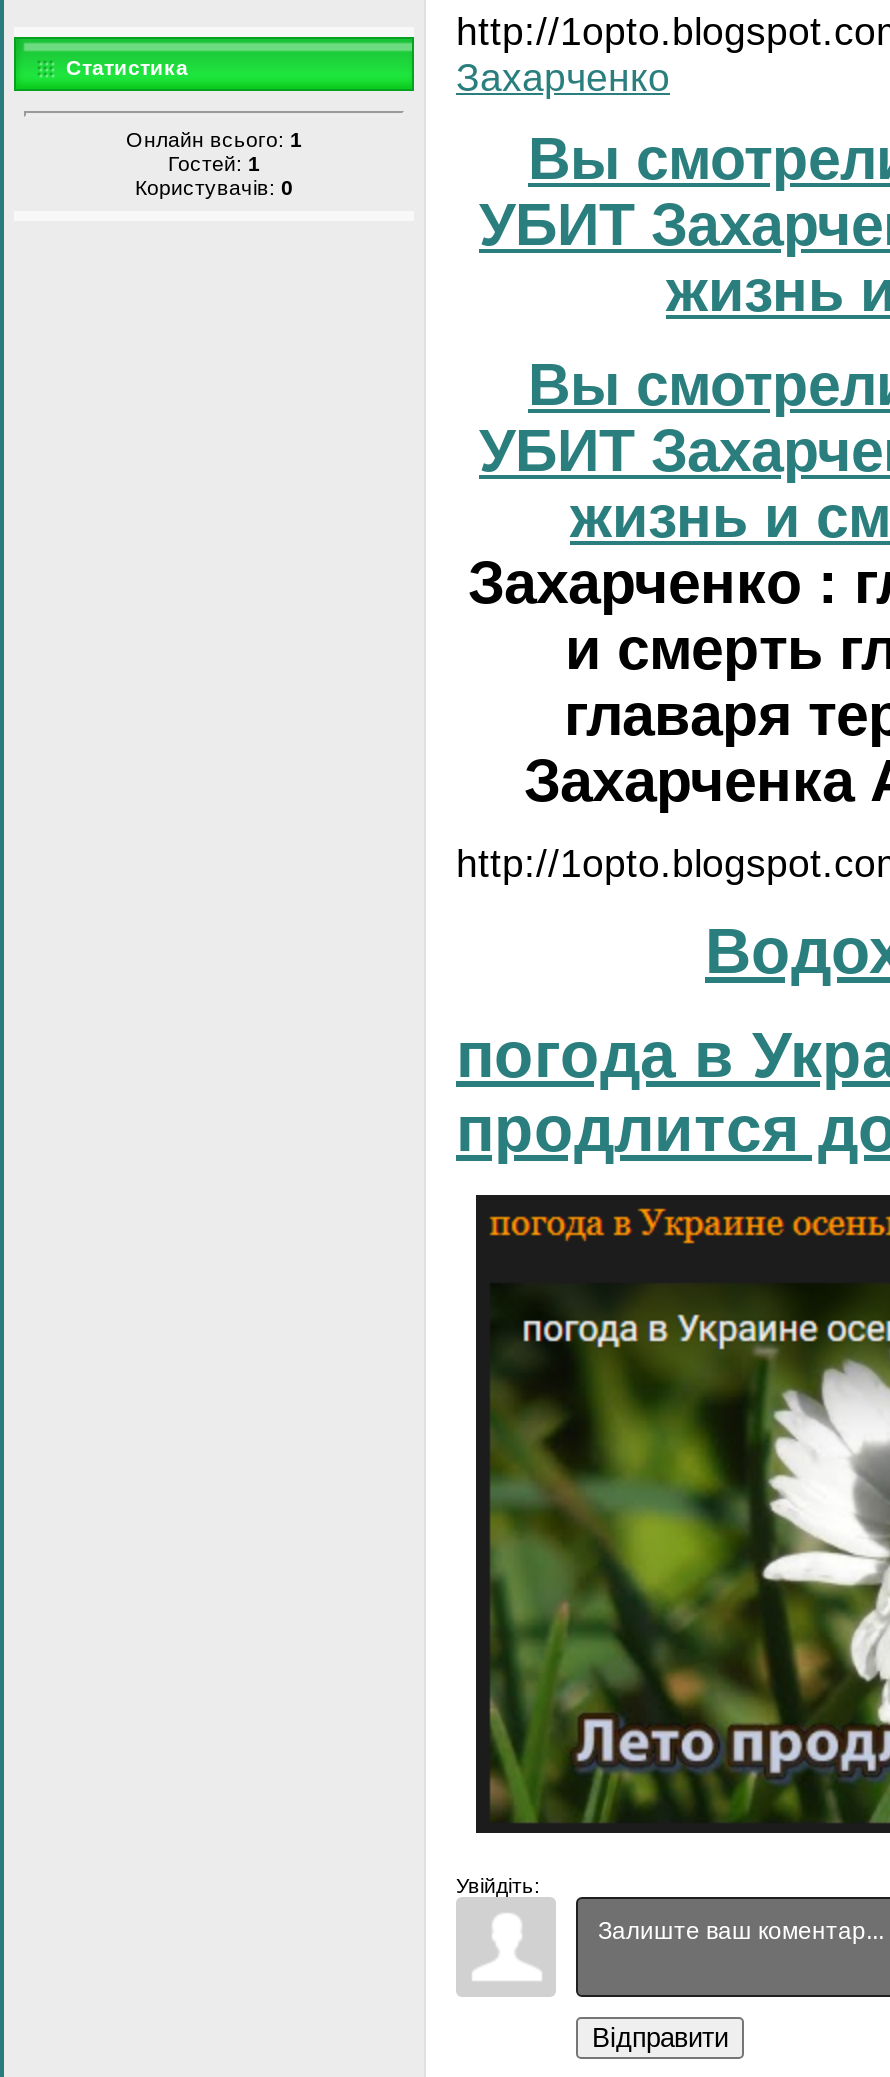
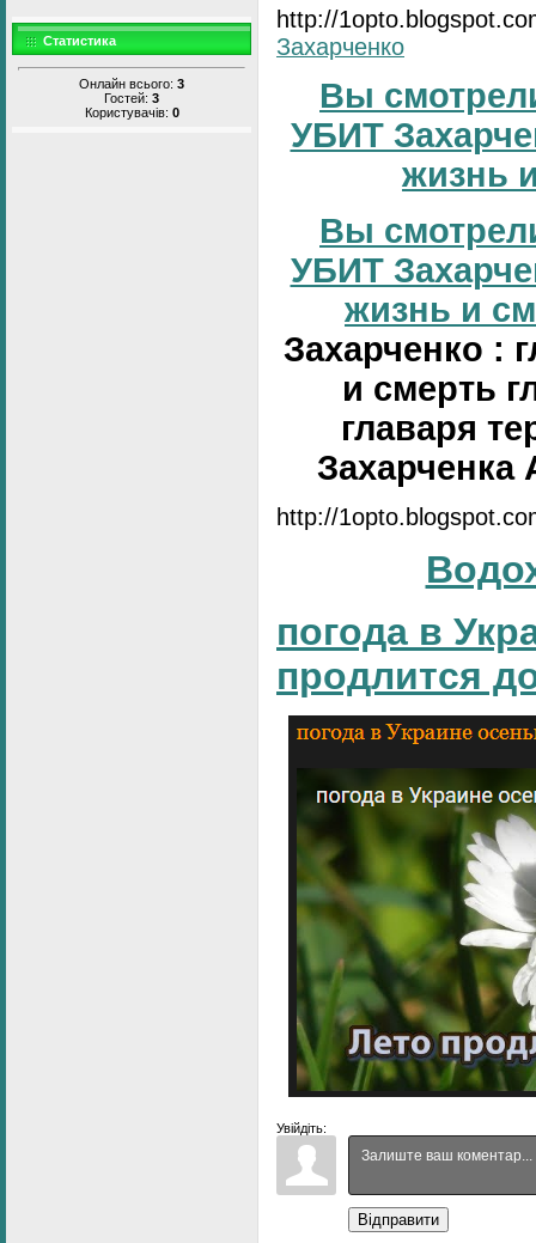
- Онлайн всього: 1
+ Онлайн всього: 3

- Гостей: 1
+ Гостей: 3
